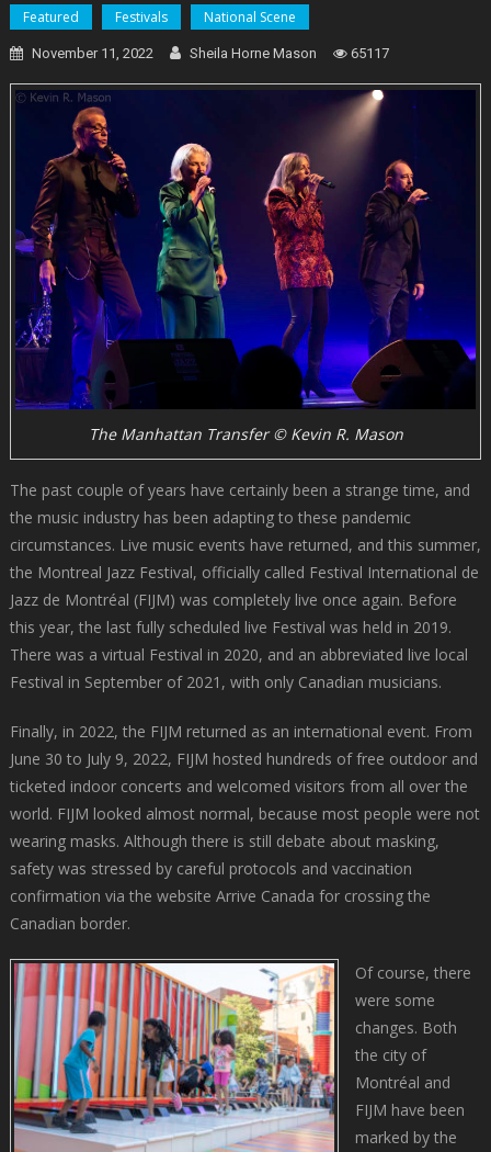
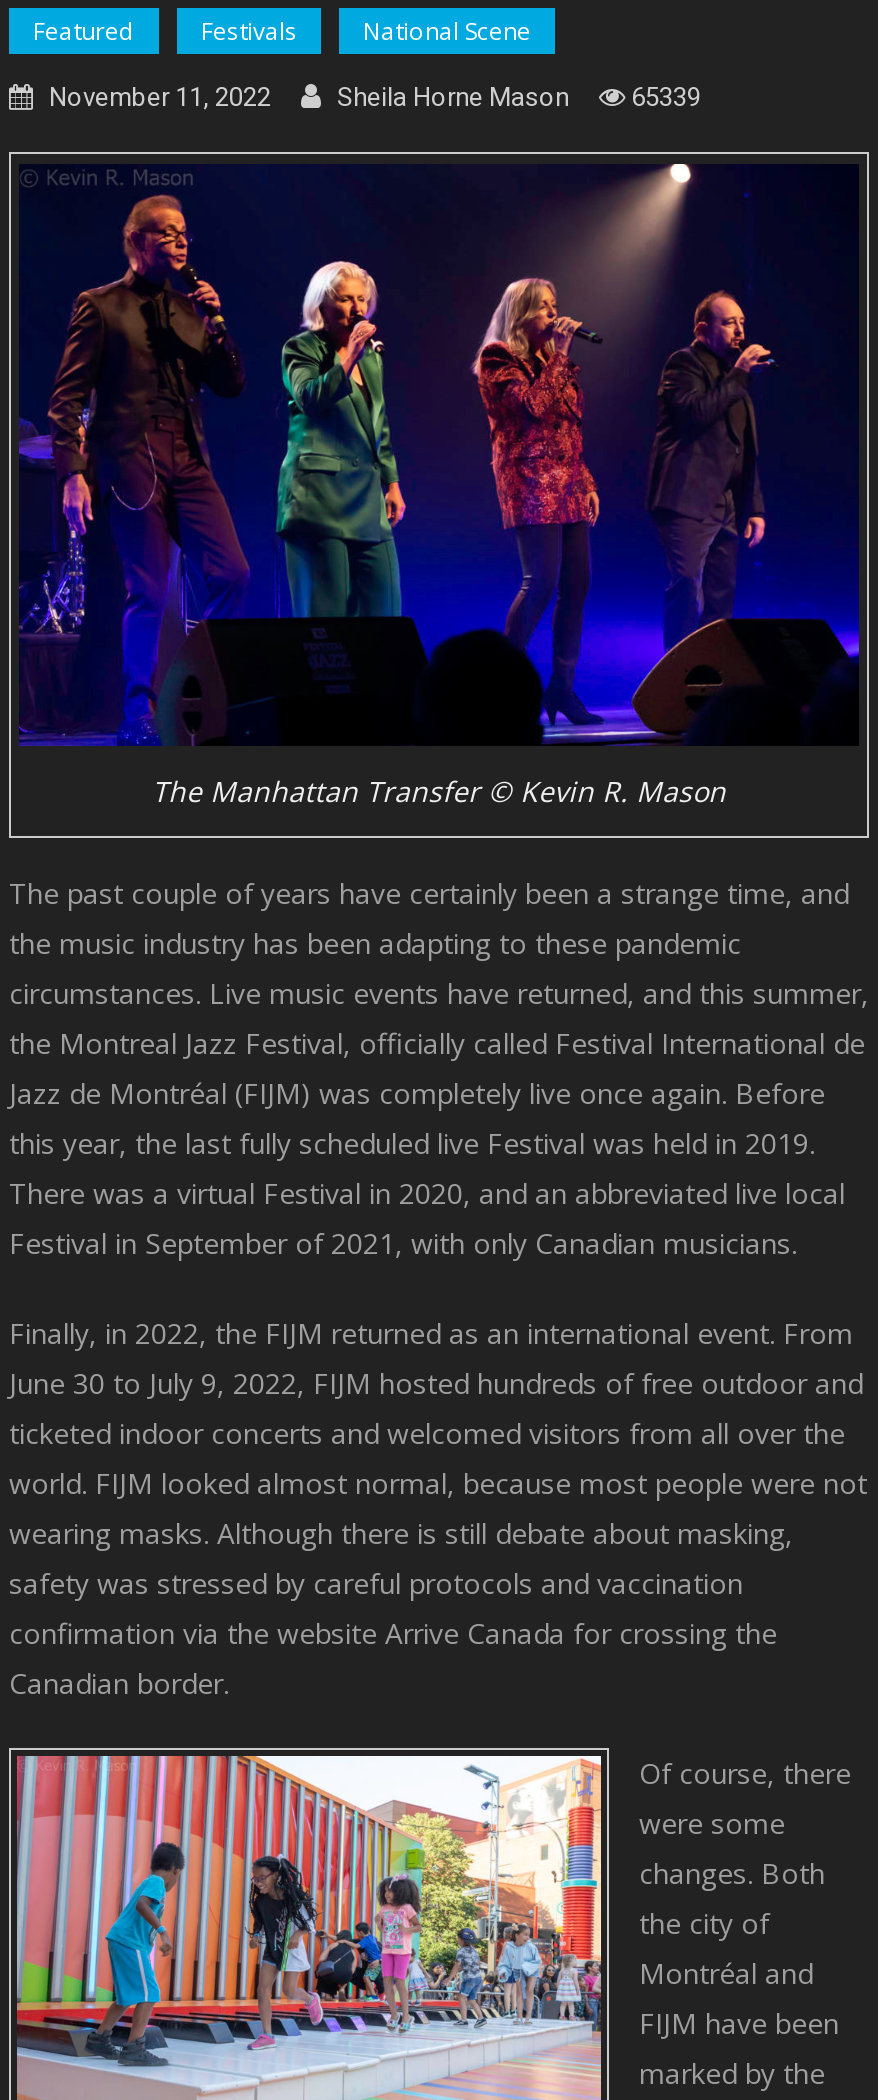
- 65117
+ 65339
